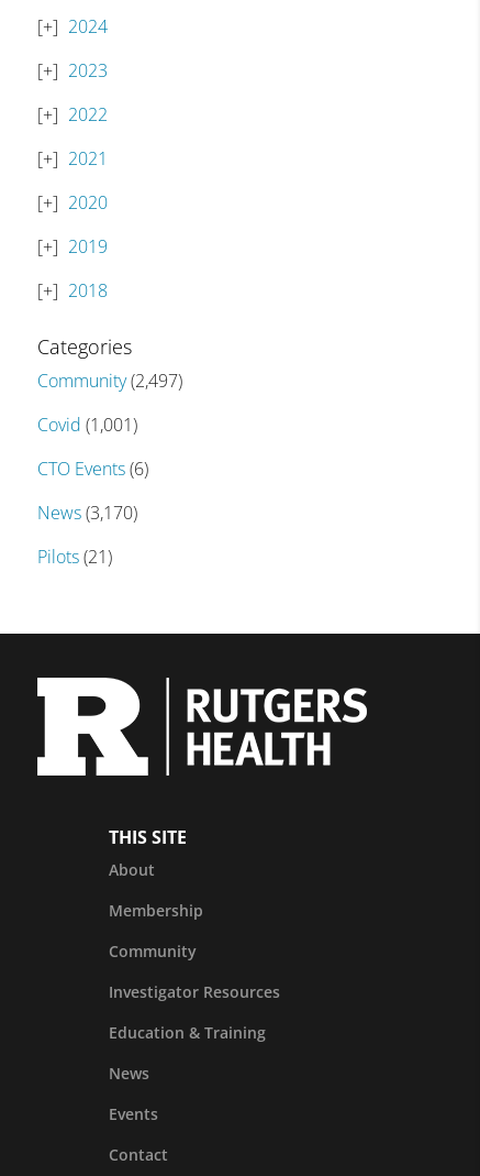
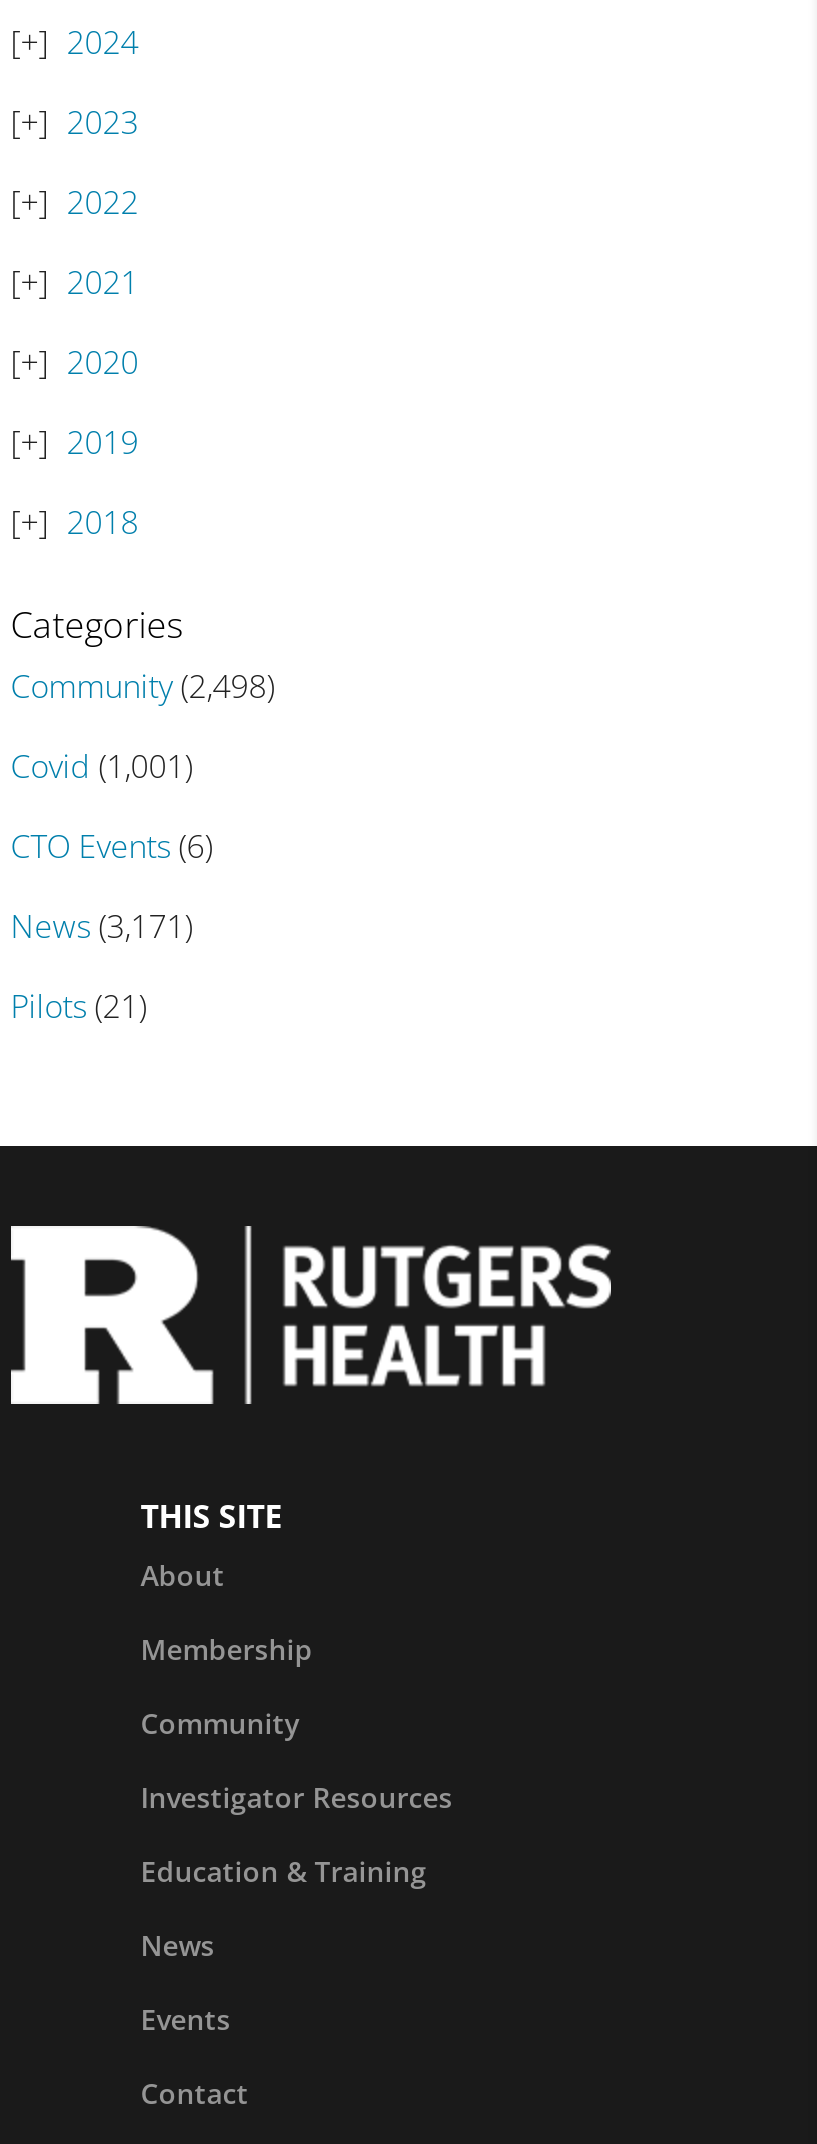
- Community (2,497)
+ Community (2,498)

- News (3,170)
+ News (3,171)
